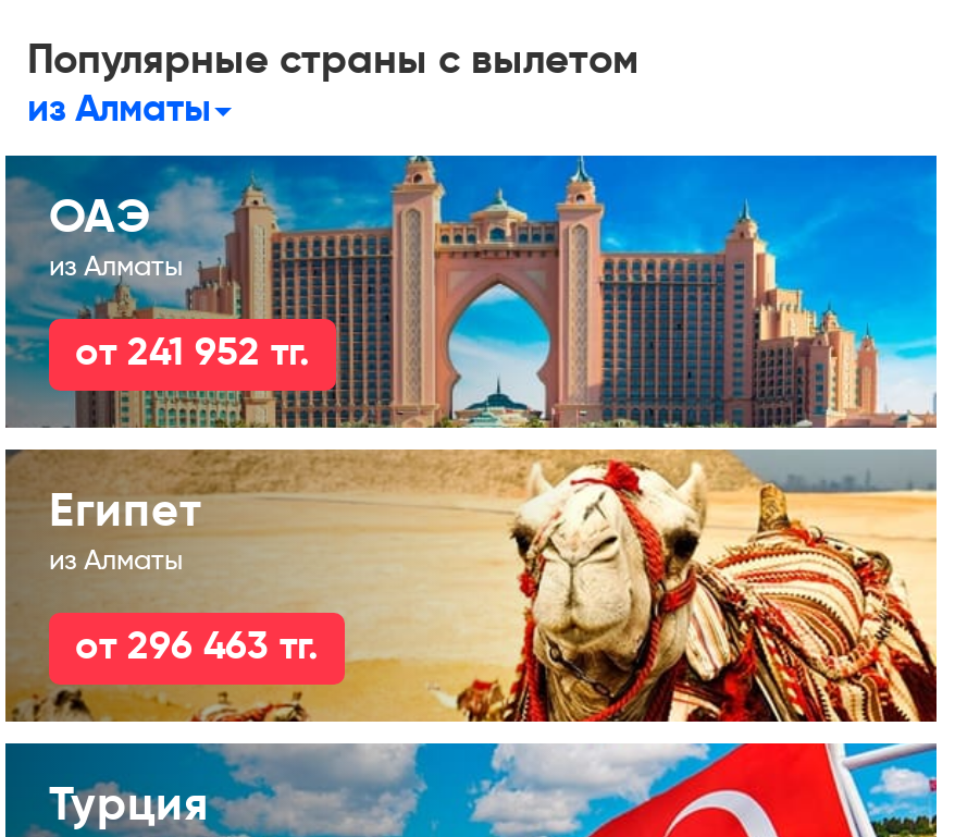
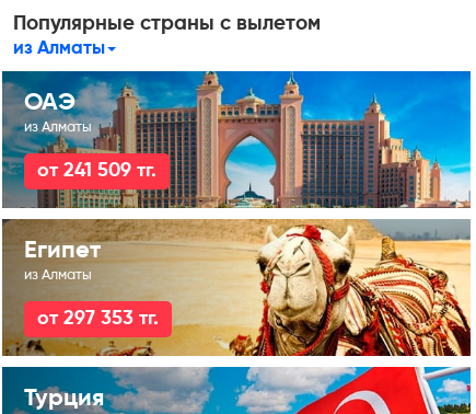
- от 241 952 тг.
+ от 241 509 тг.

- от 296 463 тг.
+ от 297 353 тг.
